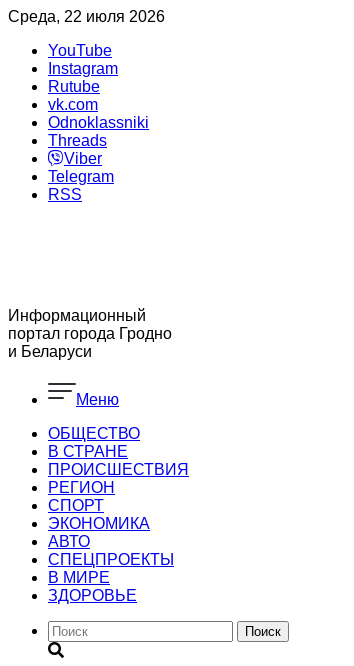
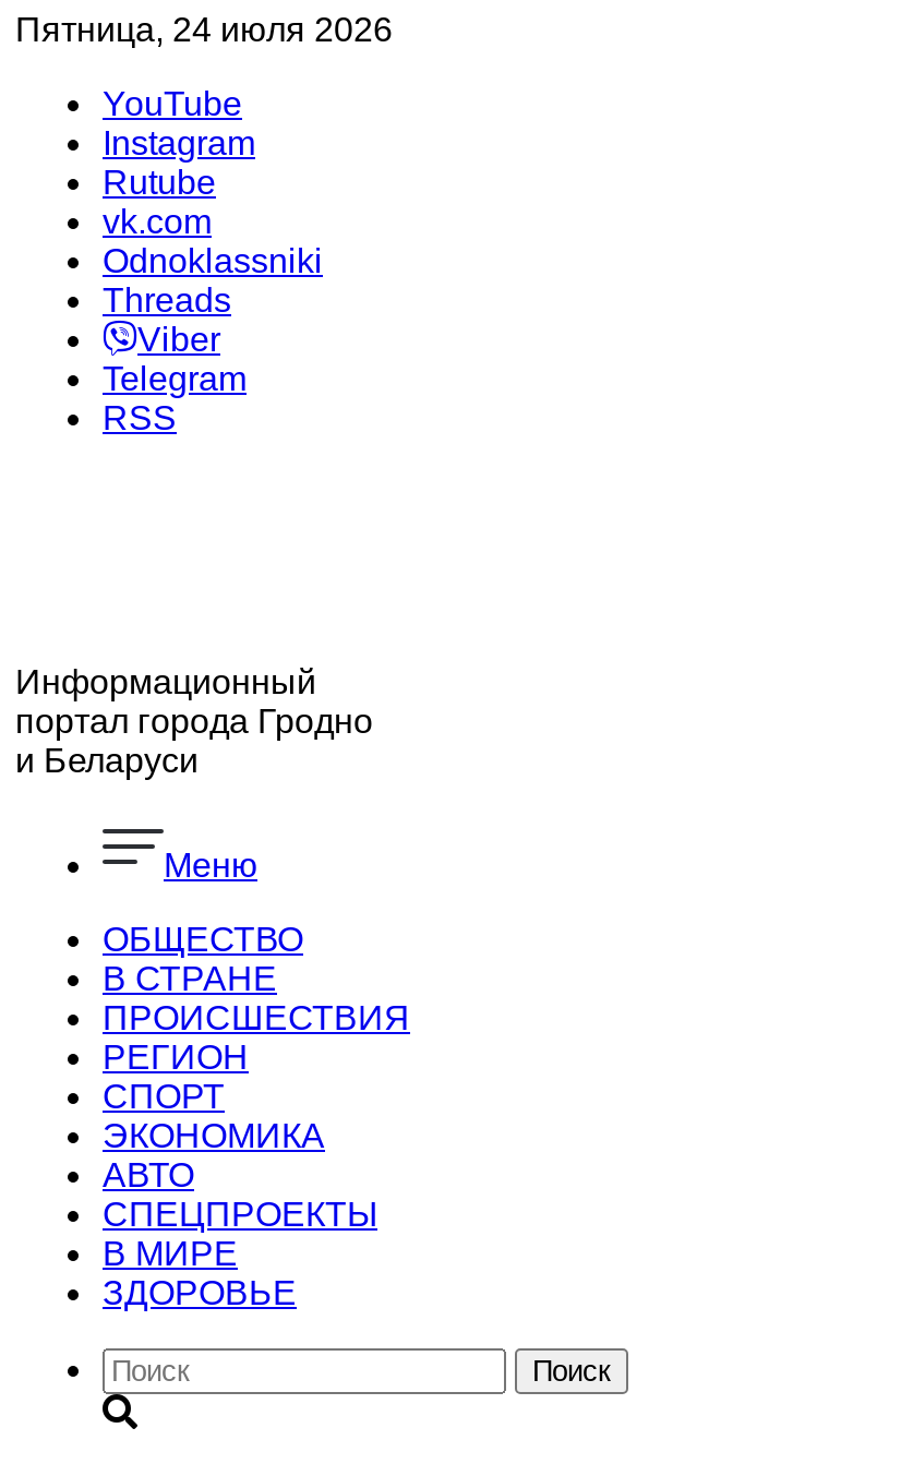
- Среда, 22 июля 2026
+ Пятница, 24 июля 2026
